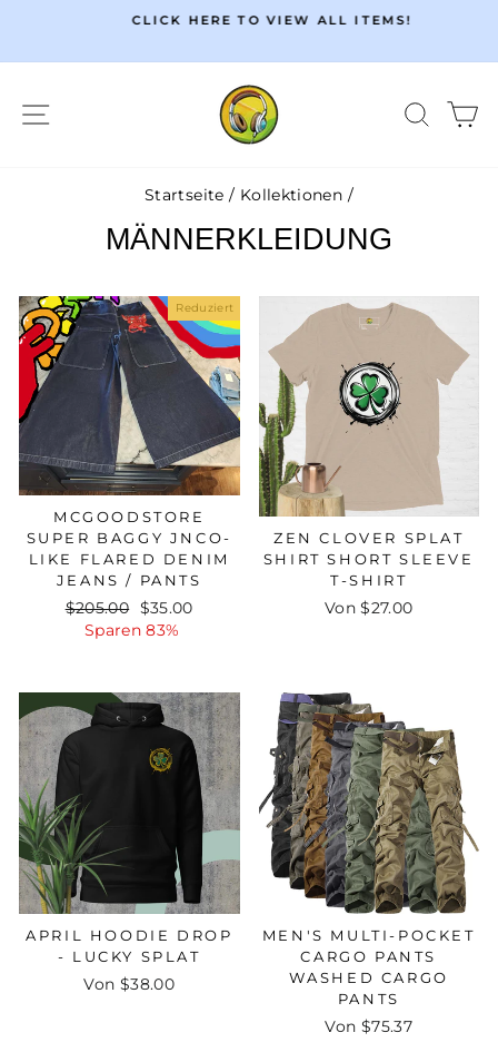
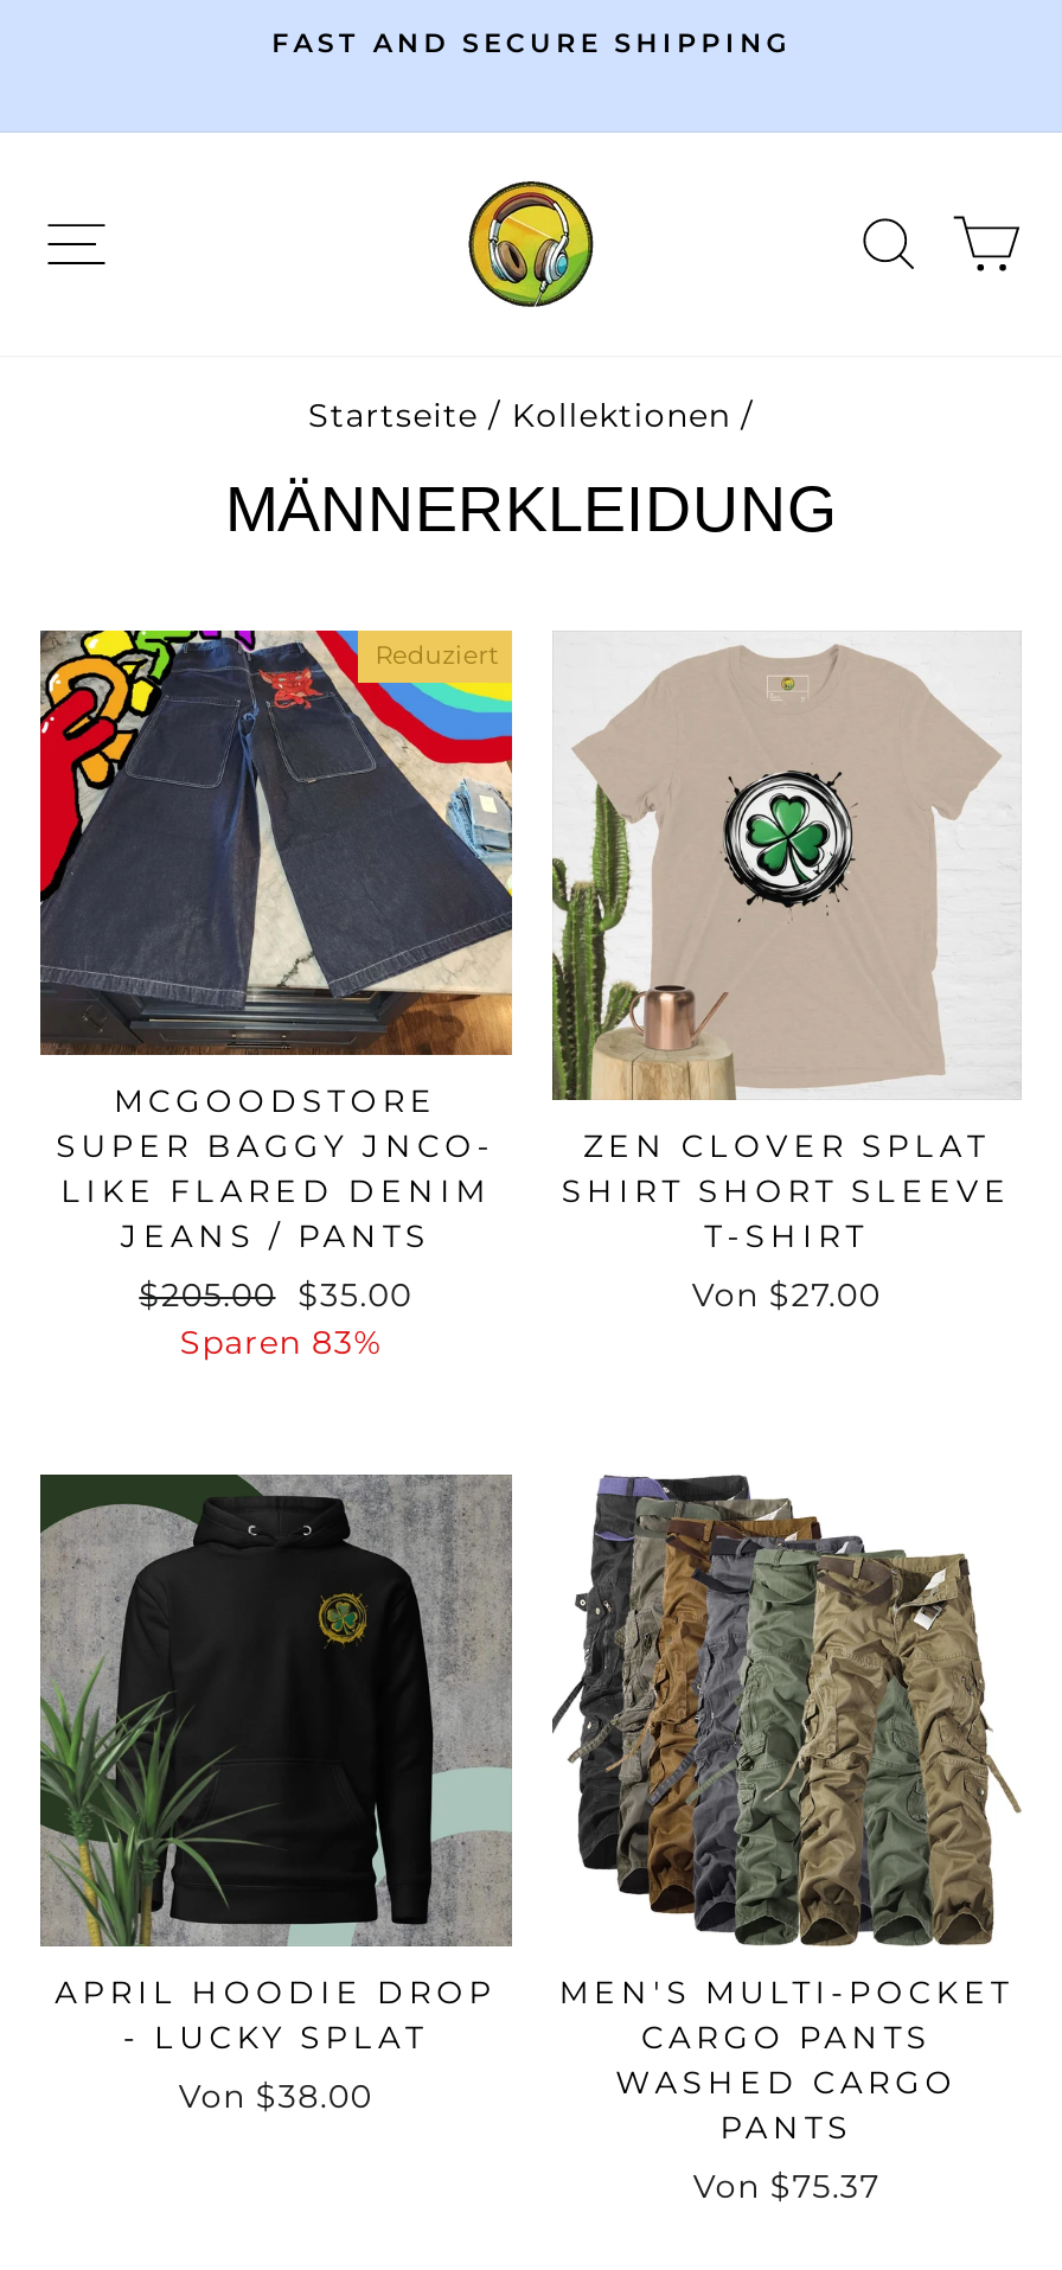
- CLICK HERE TO VIEW ALL ITEMS!
+ FAST AND SECURE SHIPPING
